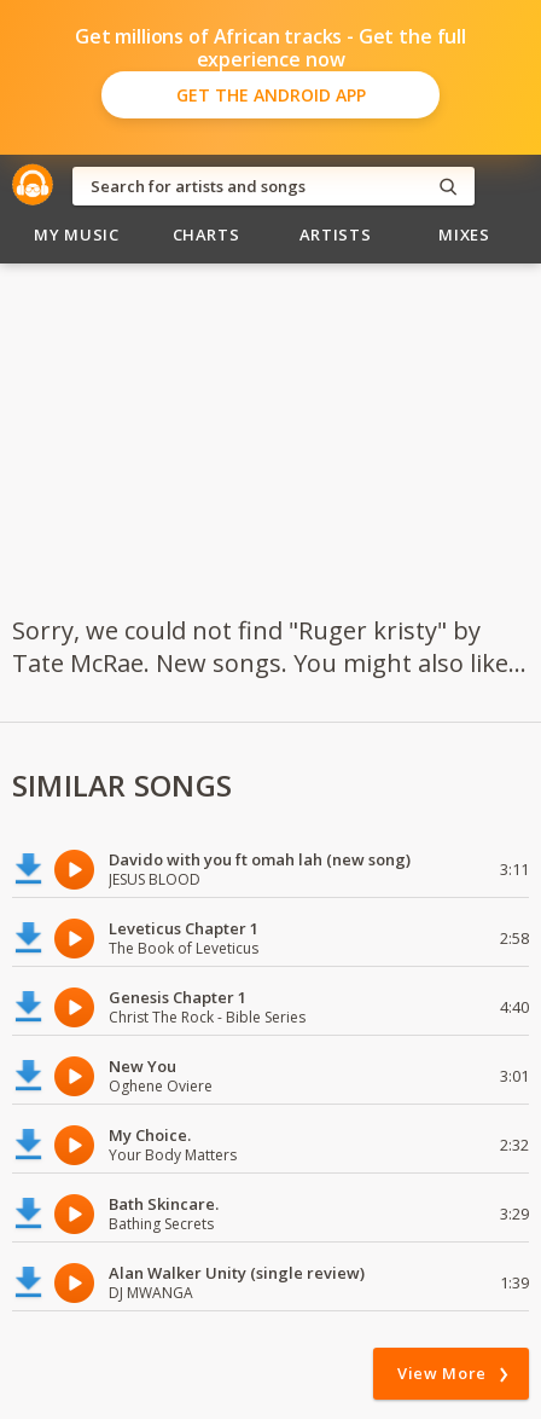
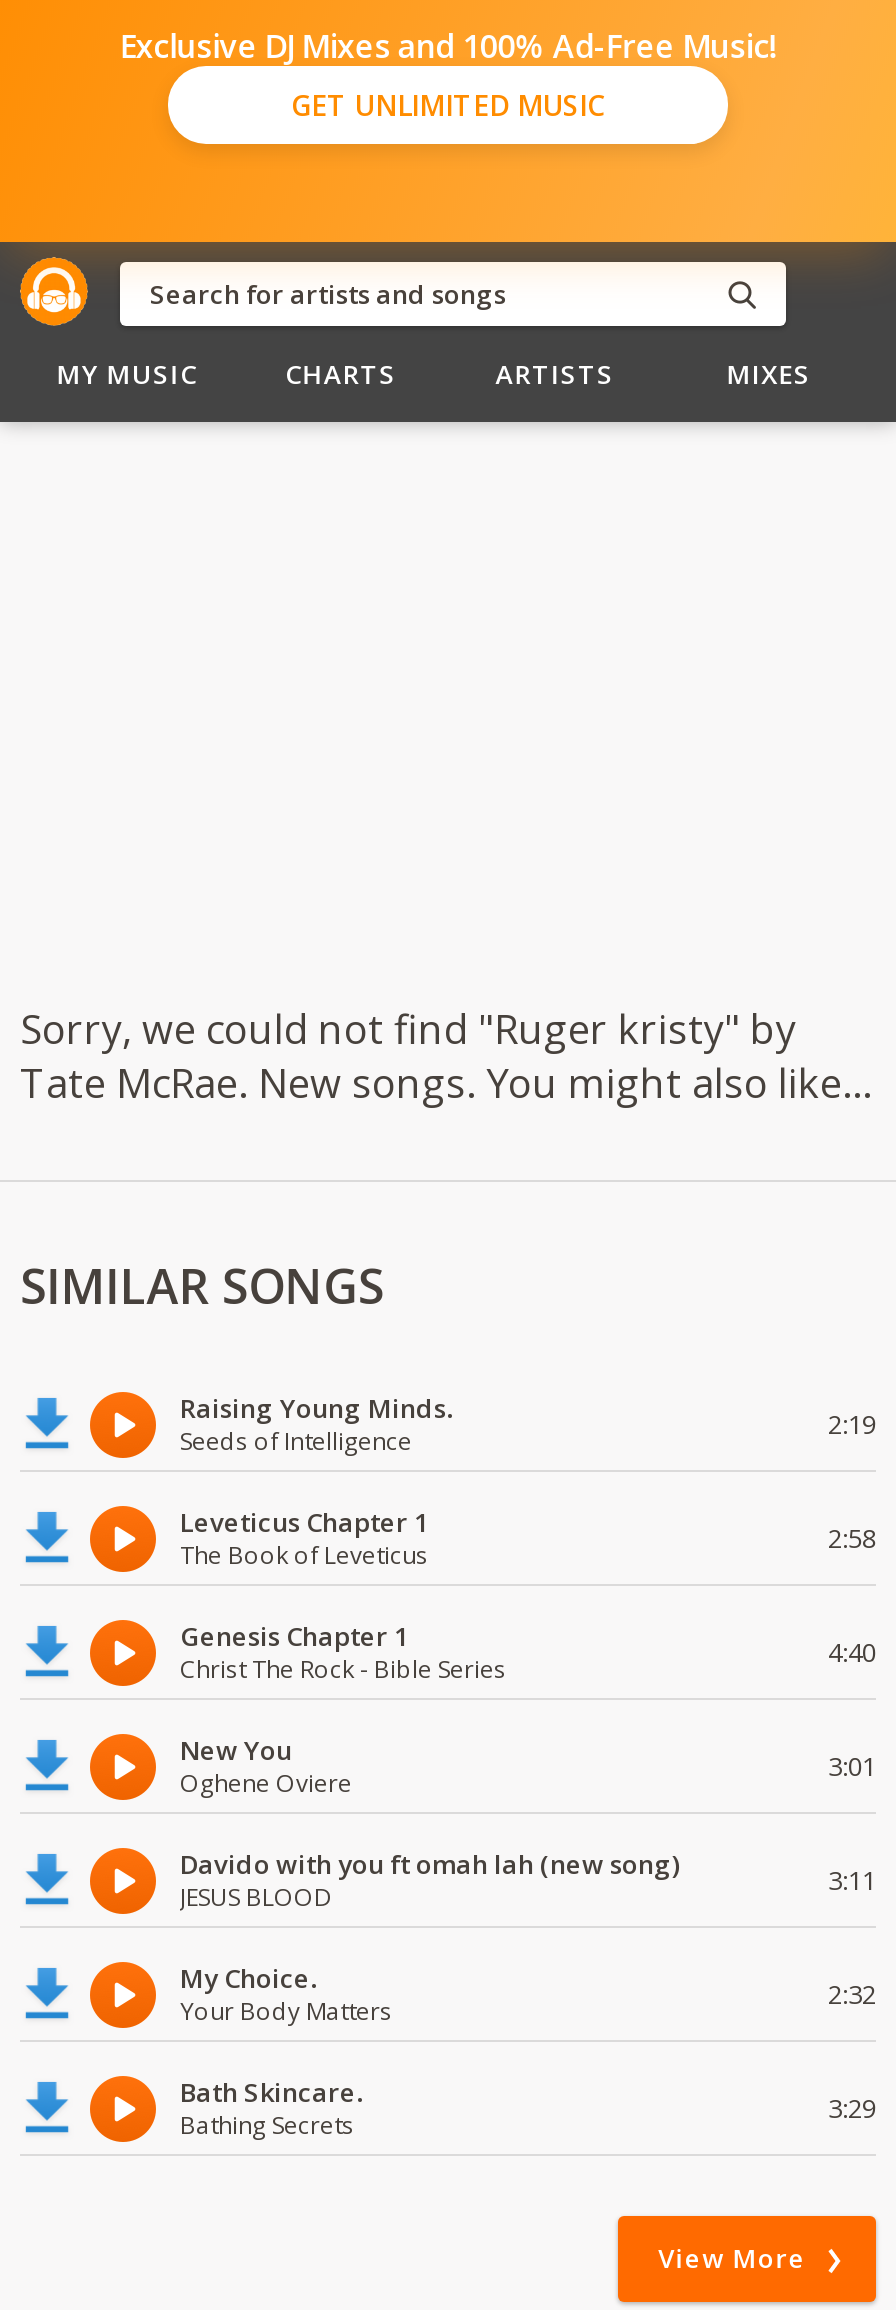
- Get millions of African tracks - Get the full
- experience now
- GET THE ANDROID APP
+ Exclusive DJ Mixes and 100% Ad-Free Music!
+ GET UNLIMITED MUSIC

+ Raising Young Minds.
+ Seeds of Intelligence
+ 2:19

moved down: Davido with you ft omah lah (new song) | JESUS BLOOD | 3:11

moved down: My Choice. | Your Body Matters | 2:32 | Bath Skincare. | Bathing Secrets | 3:29

- Alan Walker Unity (single review)
- DJ MWANGA
- 1:39
